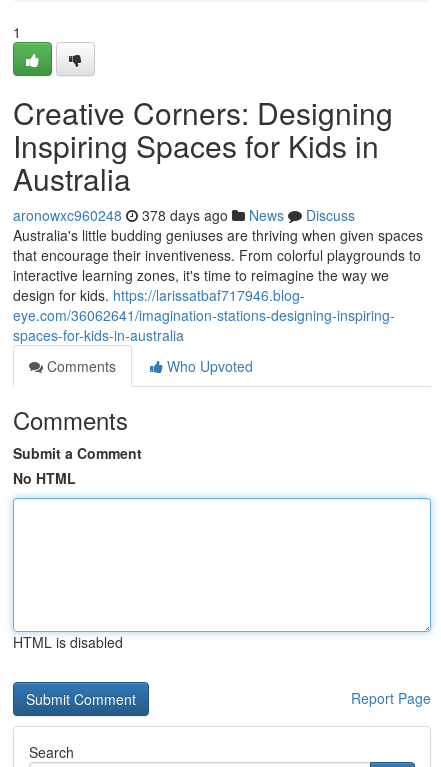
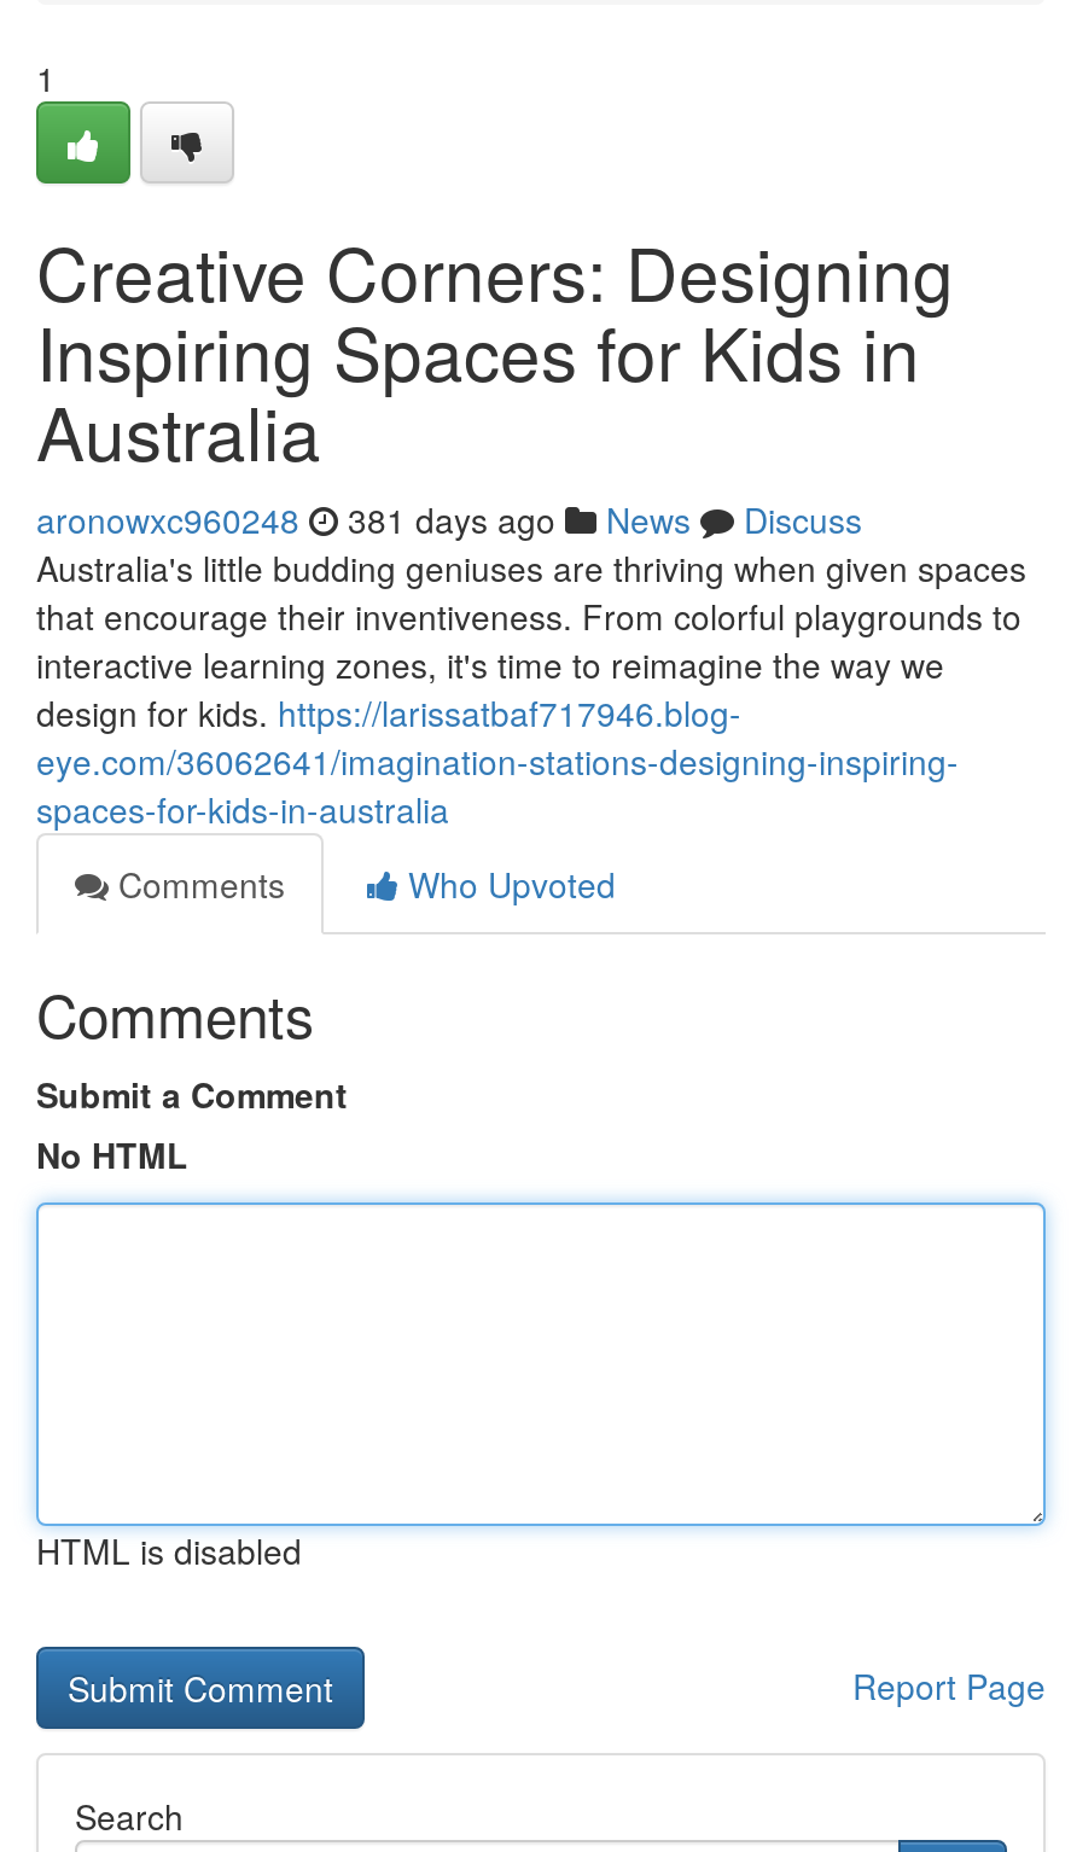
- aronowxc960248 378 days ago News Discuss
+ aronowxc960248 381 days ago News Discuss
